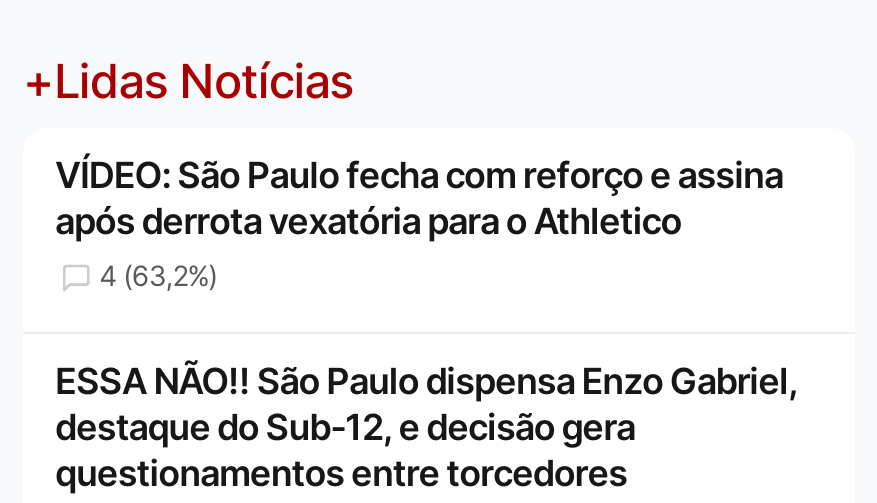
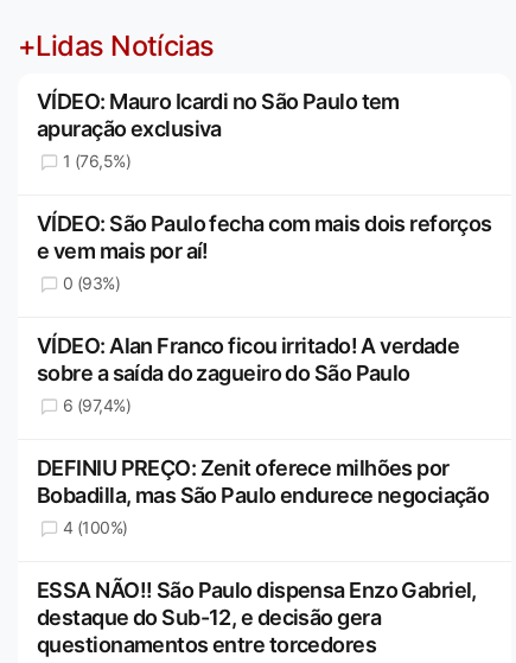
- VÍDEO: São Paulo fecha com reforço e assina
- após derrota vexatória para o Athletico
- 4 (63,2%)
+ VÍDEO: Mauro Icardi no São Paulo tem
+ apuração exclusiva
+ 1 (76,5%)
+ VÍDEO: São Paulo fecha com mais dois reforços
+ e vem mais por aí!
+ 0 (93%)
+ VÍDEO: Alan Franco ficou irritado! A verdade
+ sobre a saída do zagueiro do São Paulo
+ 6 (97,4%)
+ DEFINIU PREÇO: Zenit oferece milhões por
+ Bobadilla, mas São Paulo endurece negociação
+ 4 (100%)
